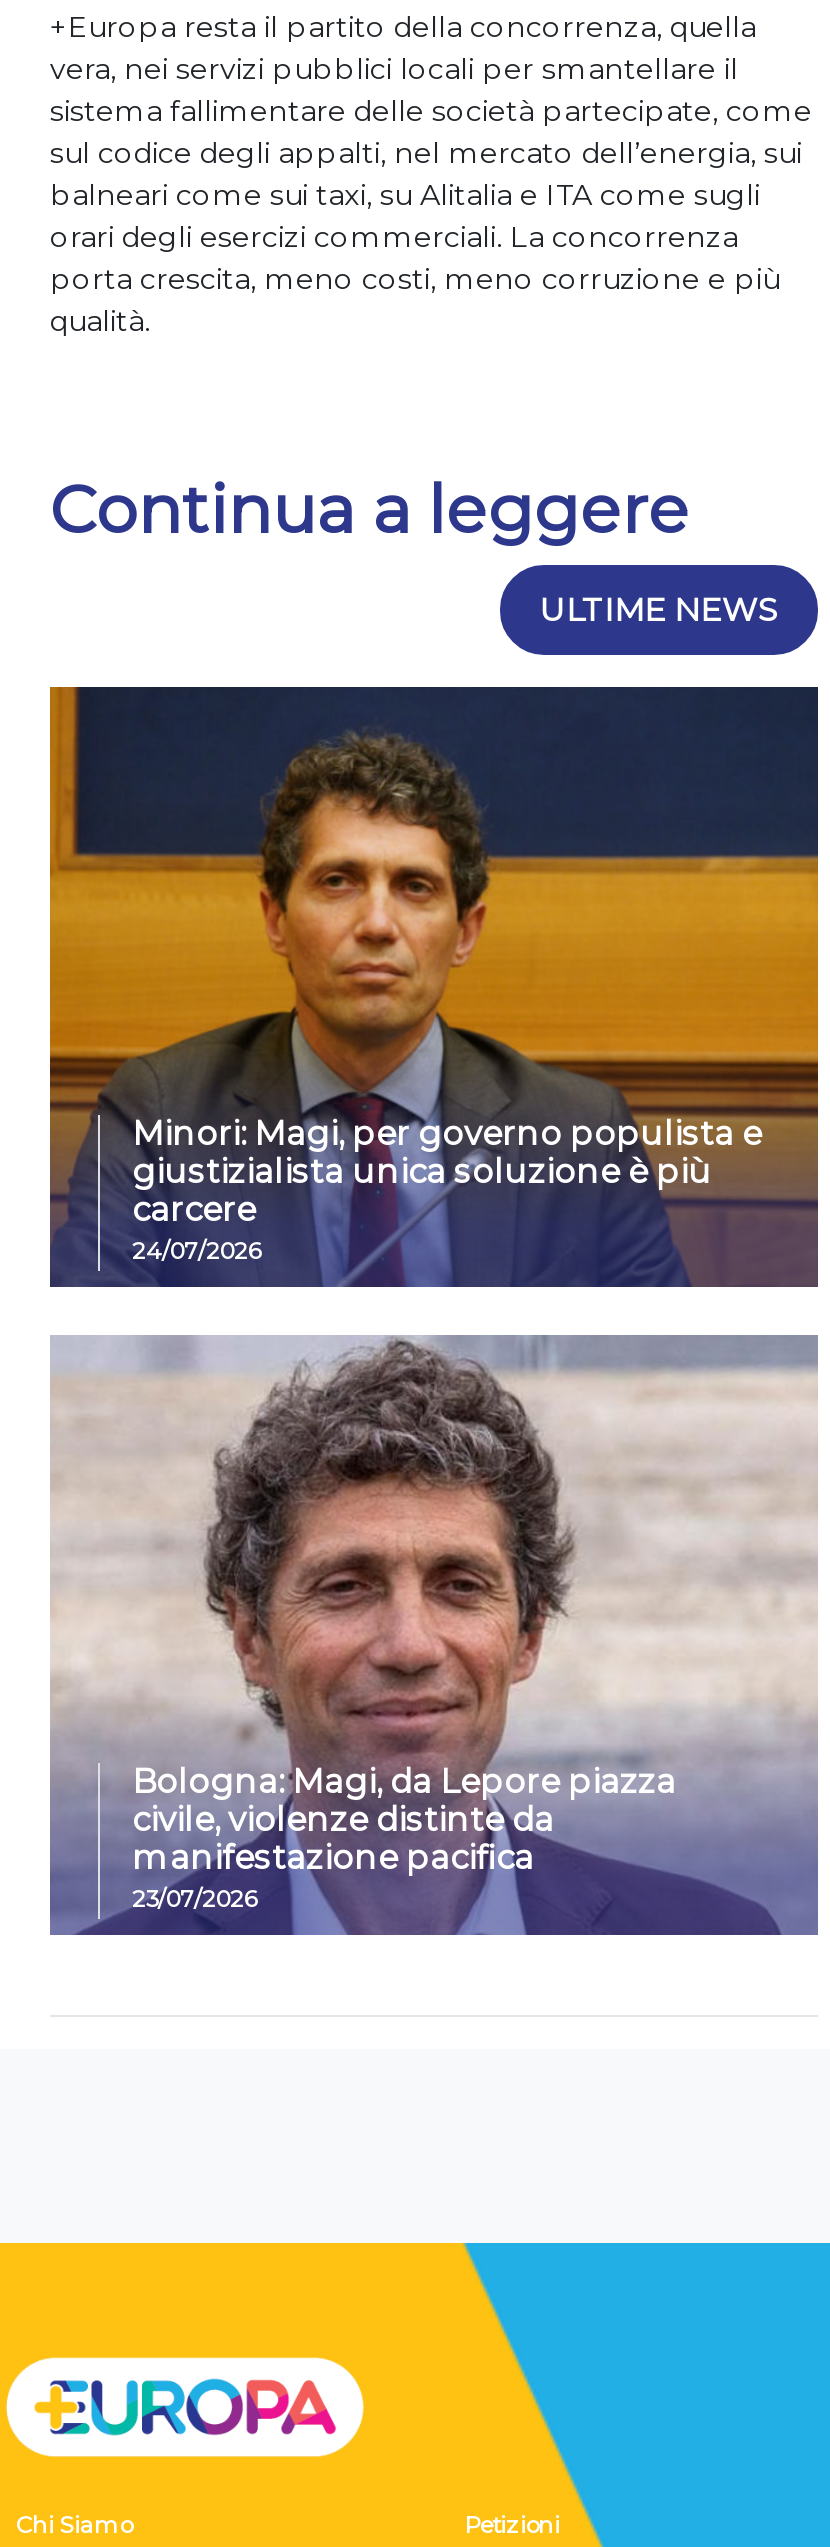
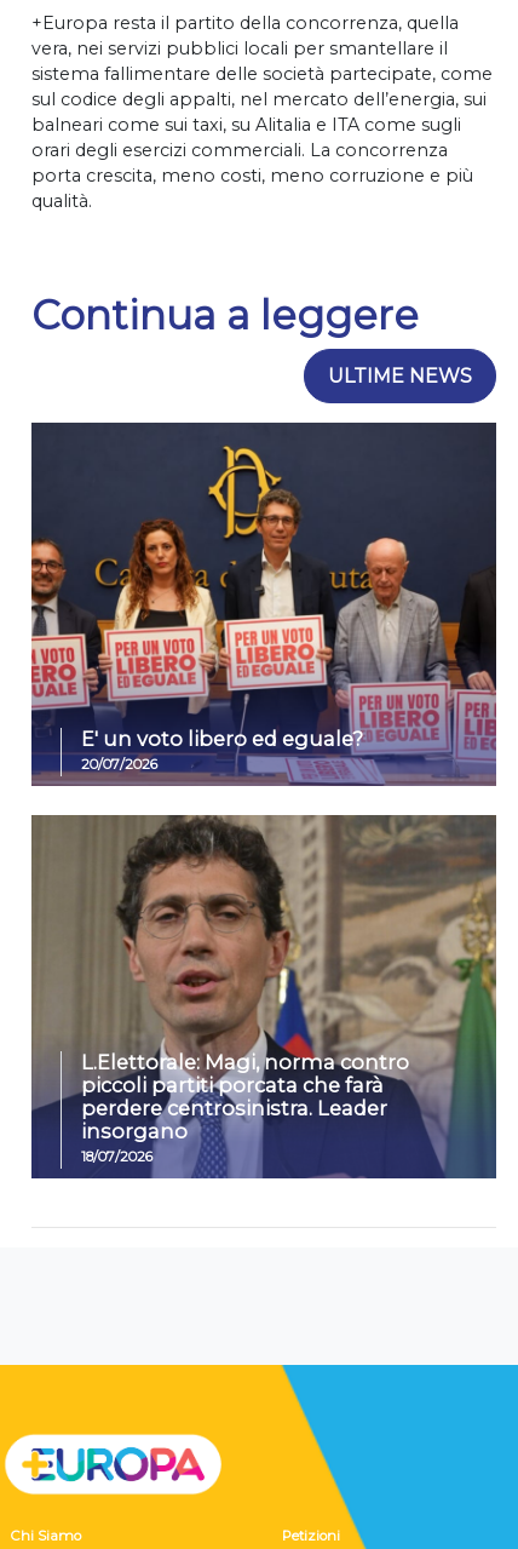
- [image]
- Minori: Magi, per governo populista e
- giustizialista unica soluzione è più
- carcere
- 24/07/2026
+ [image]
+ E' un voto libero ed eguale?
+ 20/07/2026

- [image]
- Bologna: Magi, da Lepore piazza
- civile, violenze distinte da
- manifestazione pacifica
- 23/07/2026
+ [image]
+ L.Elettorale: Magi, norma contro
+ piccoli partiti porcata che farà
+ perdere centrosinistra. Leader
+ insorgano
+ 18/07/2026
